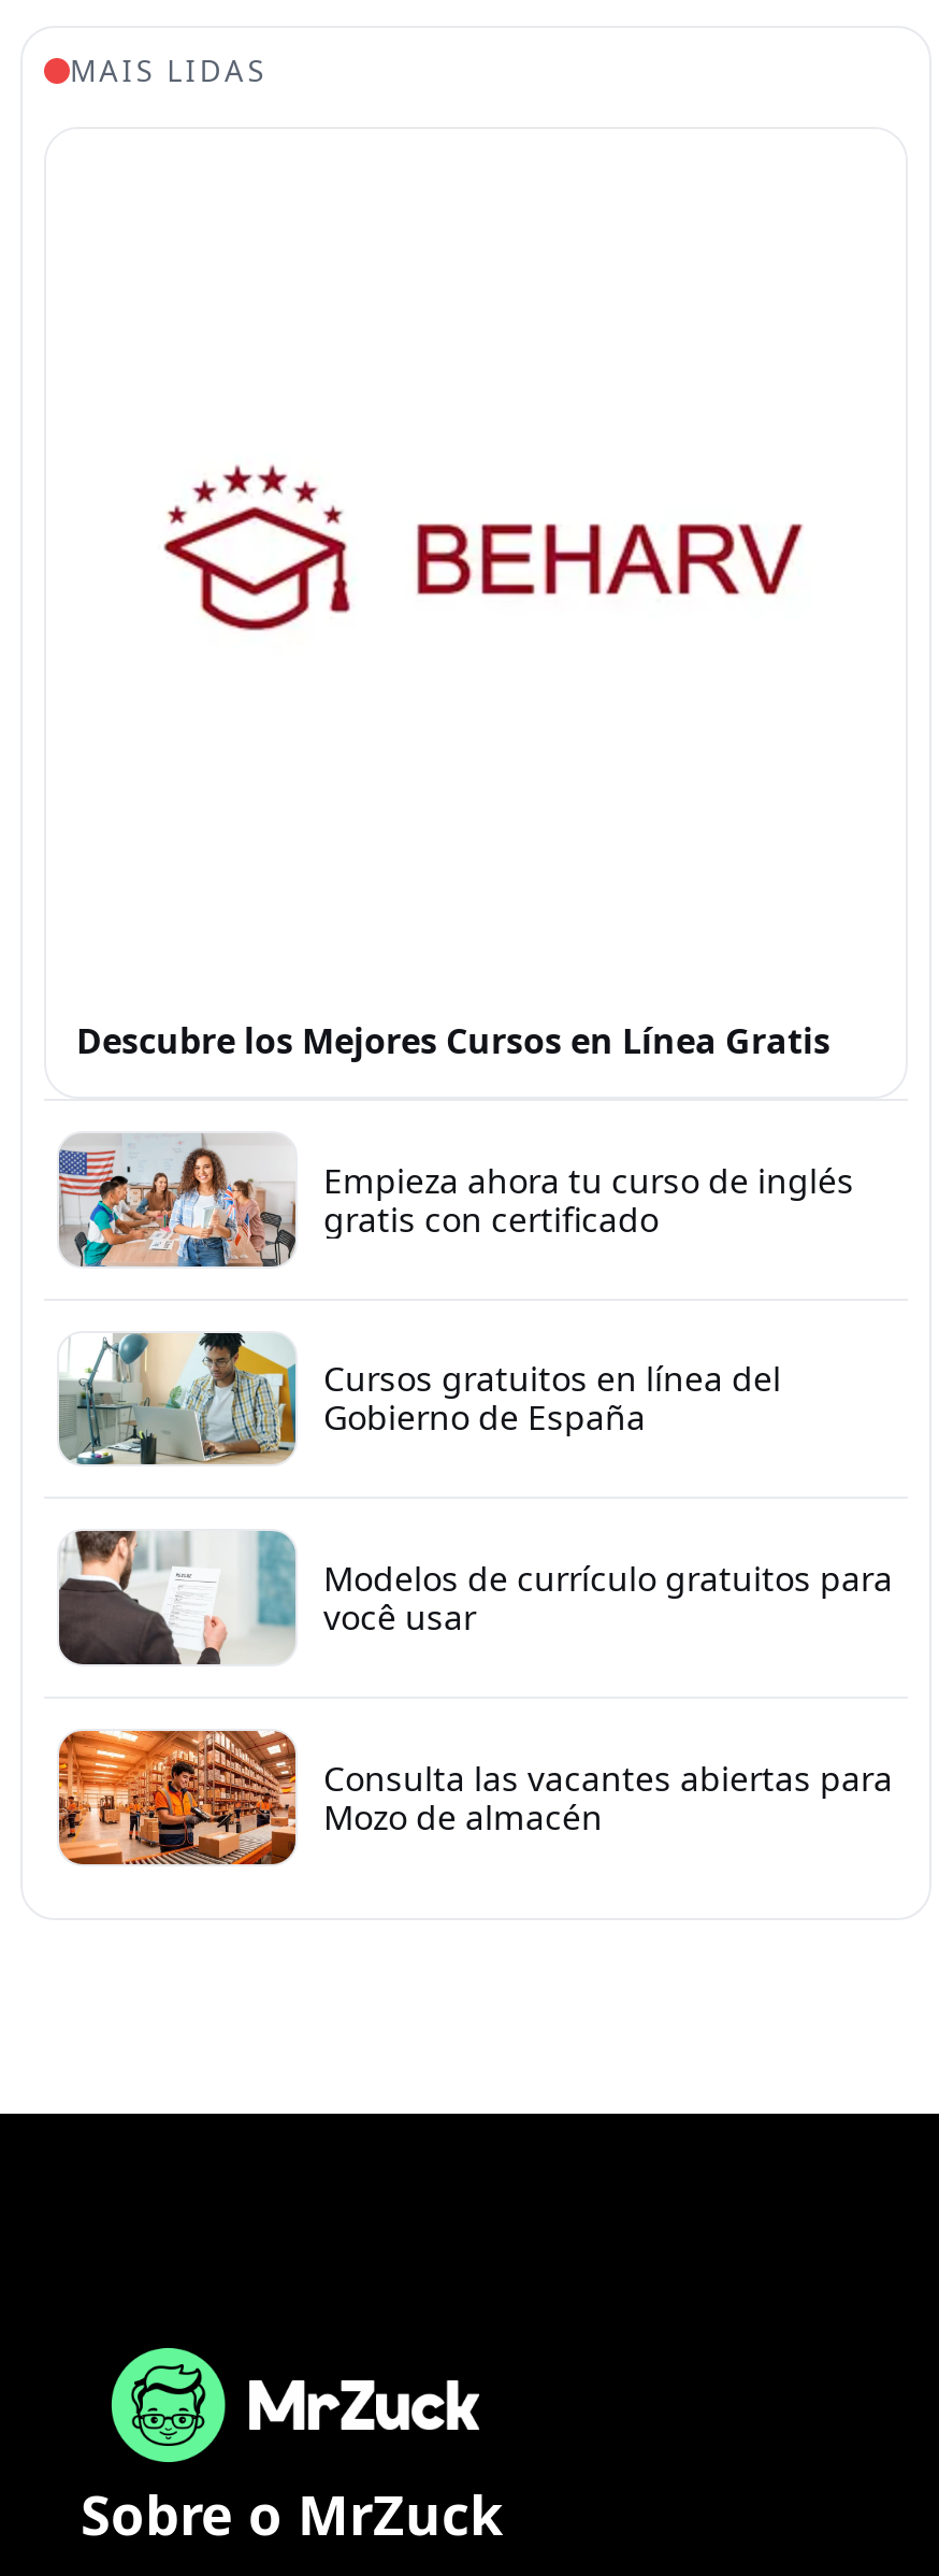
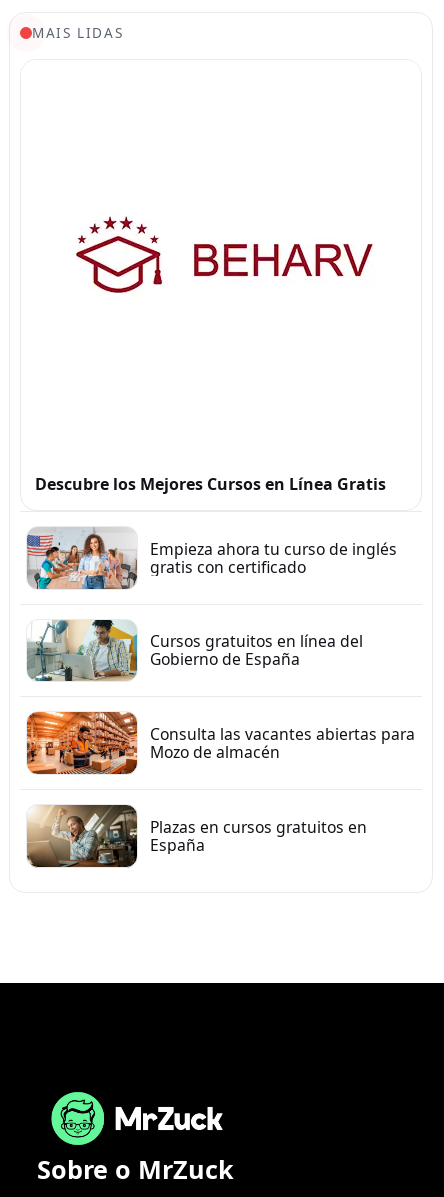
- [image]
- Modelos de currículo gratuitos para
- você usar

moved up: [image] | Consulta las vacantes abiertas para | Mozo de almacén

+ [image]
+ Plazas en cursos gratuitos en
+ España
